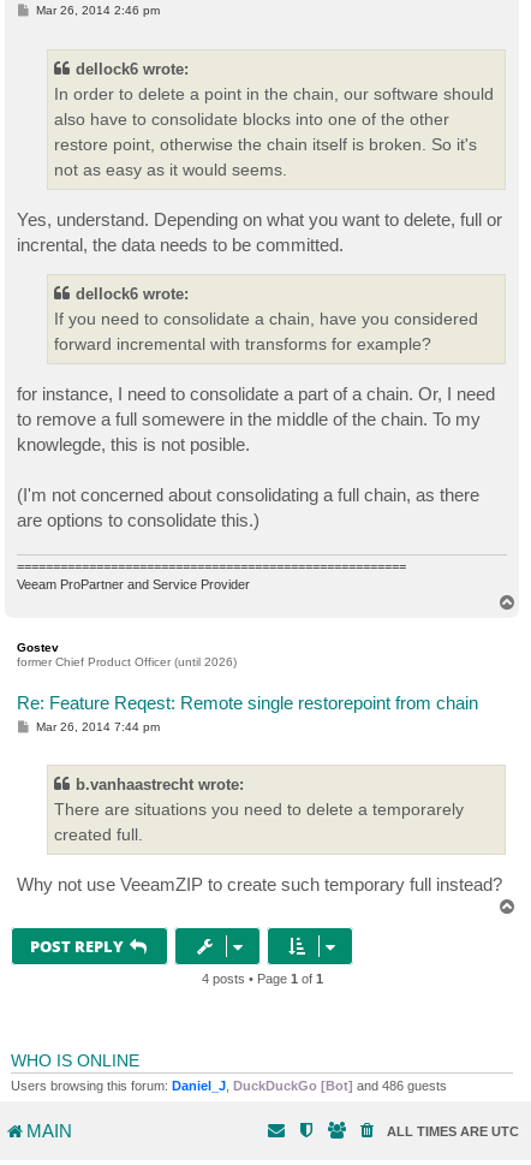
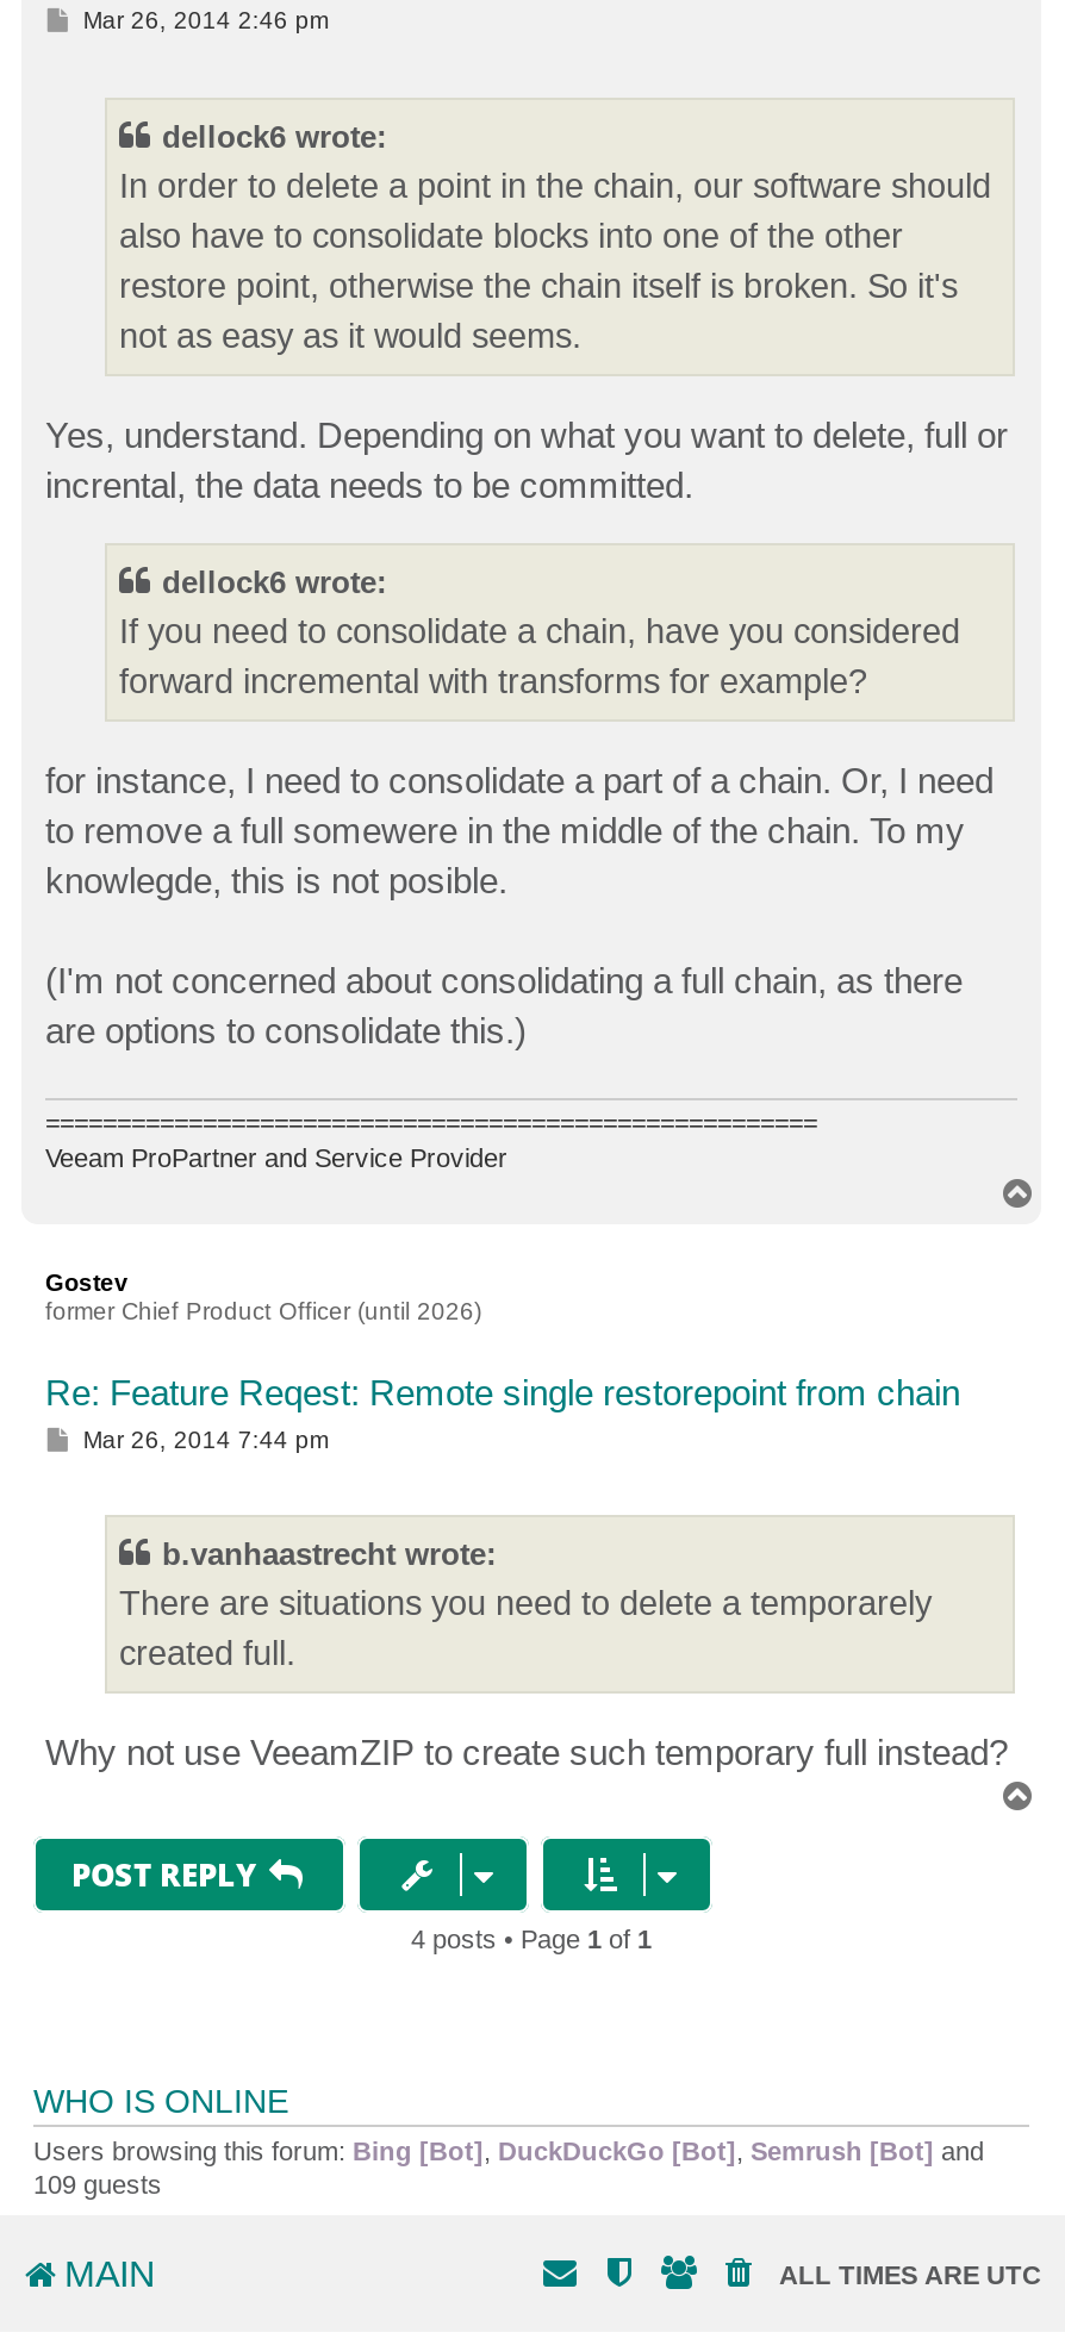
- Users browsing this forum: Daniel_J, DuckDuckGo [Bot] and 486 guests
+ Users browsing this forum: Bing [Bot], DuckDuckGo [Bot], Semrush [Bot] and
+ 109 guests
